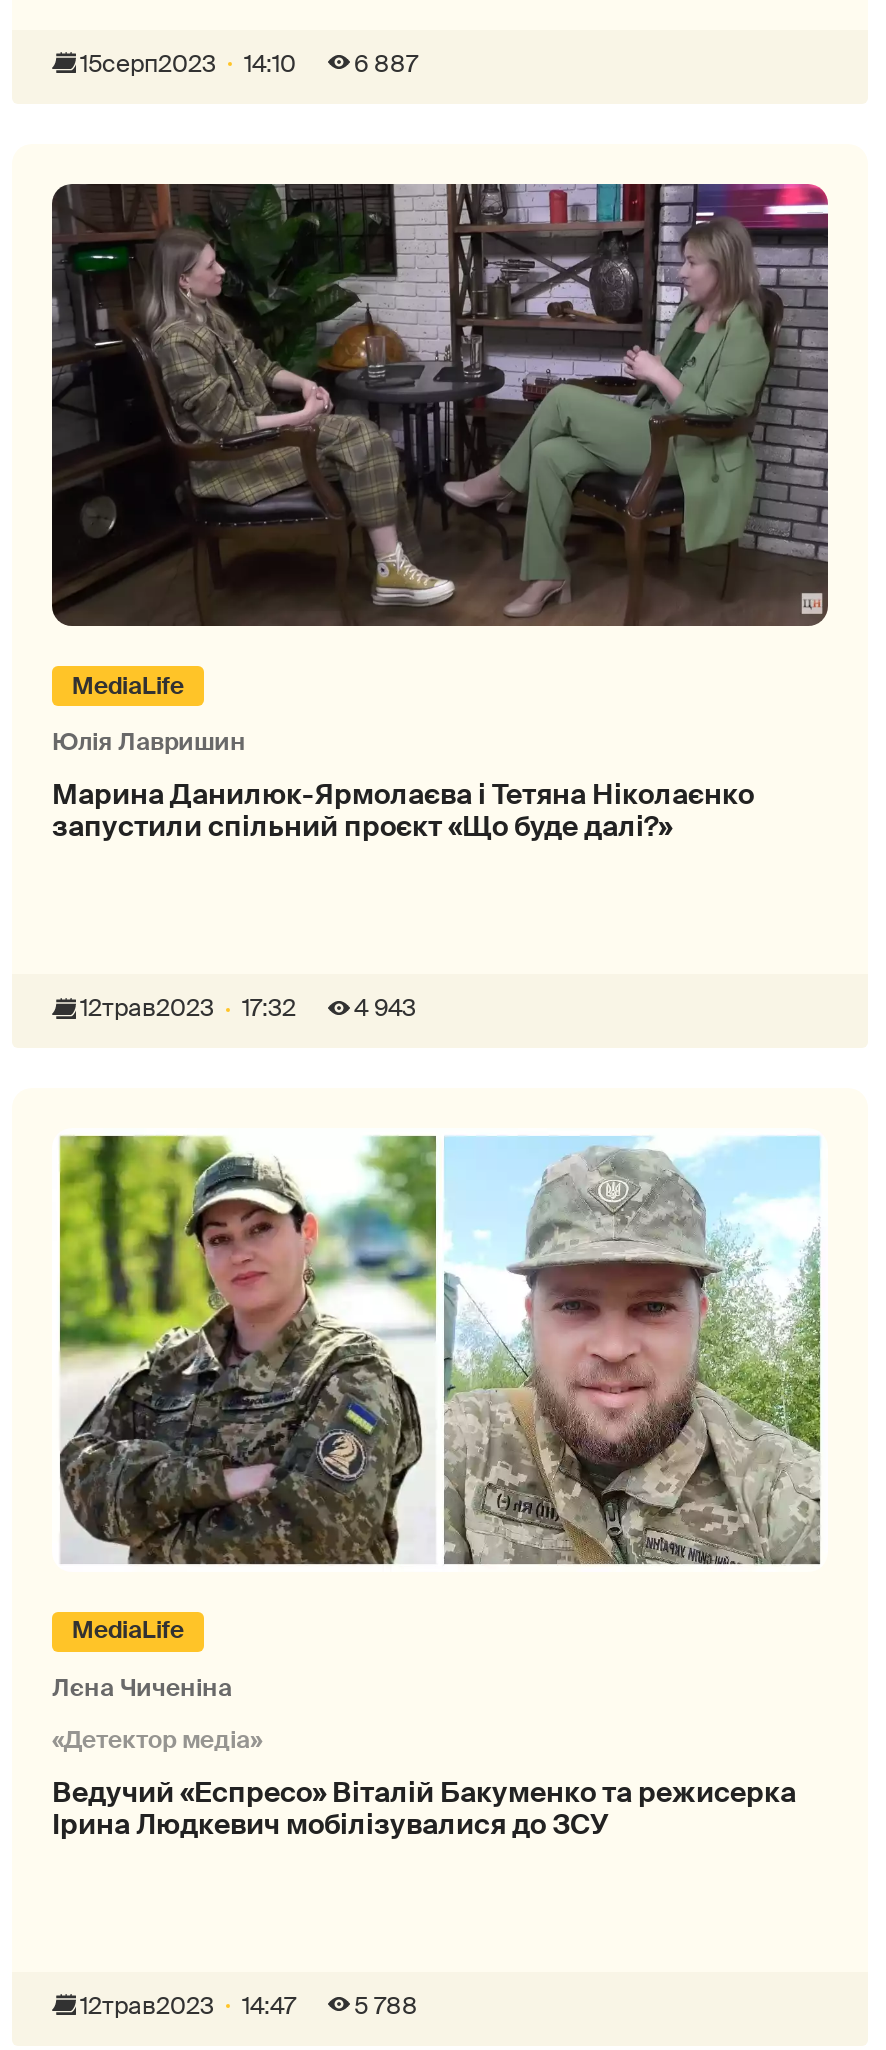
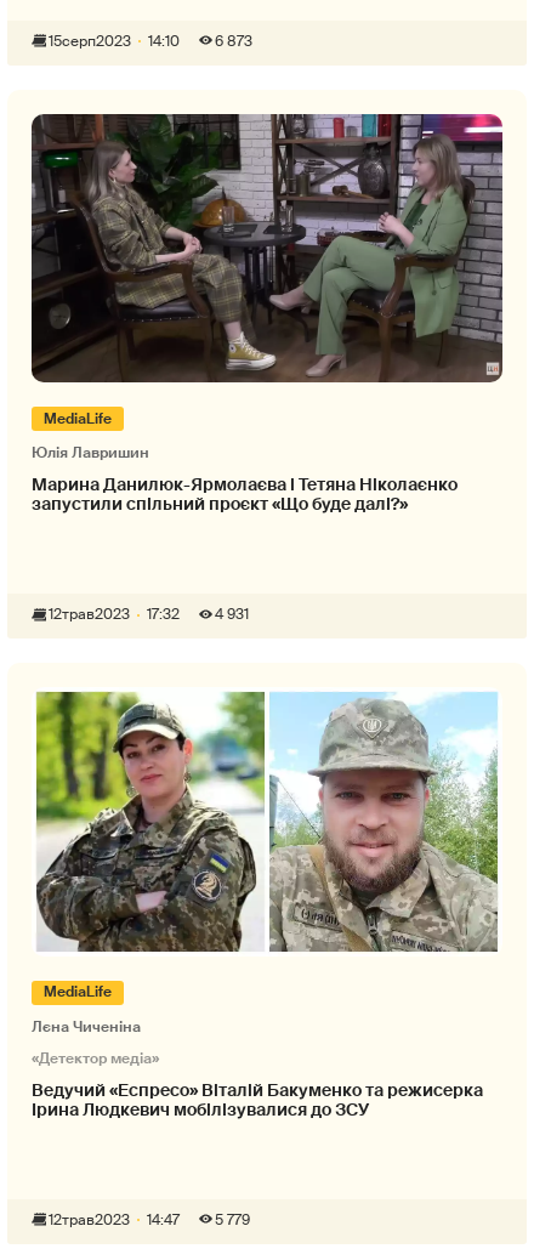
- 15серп2023 14:10 6 887
+ 15серп2023 14:10 6 873

- 4 943
+ 4 931

- 5 788
+ 5 779
